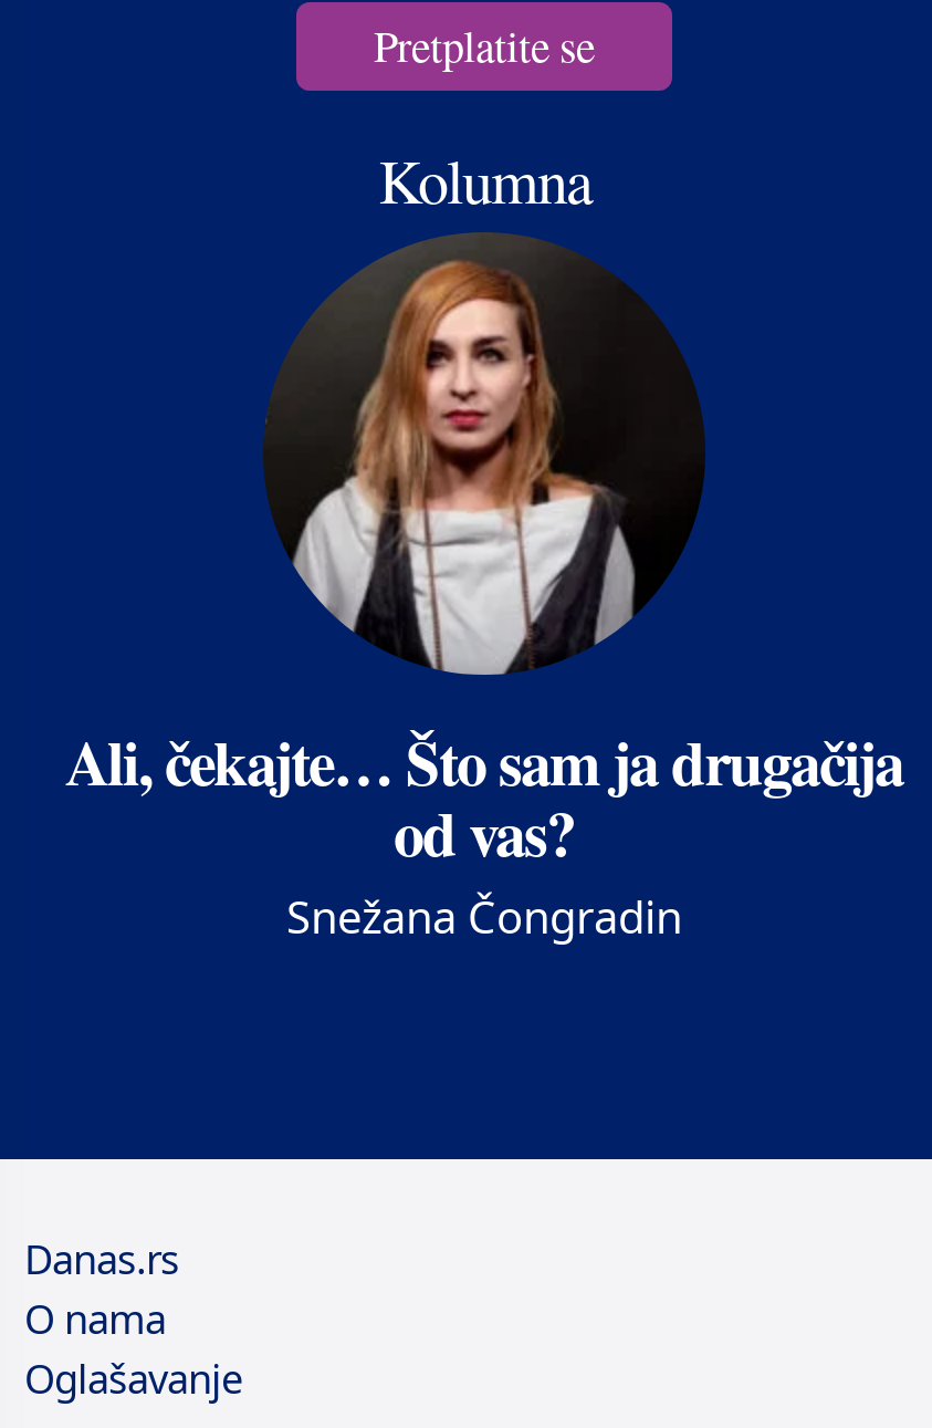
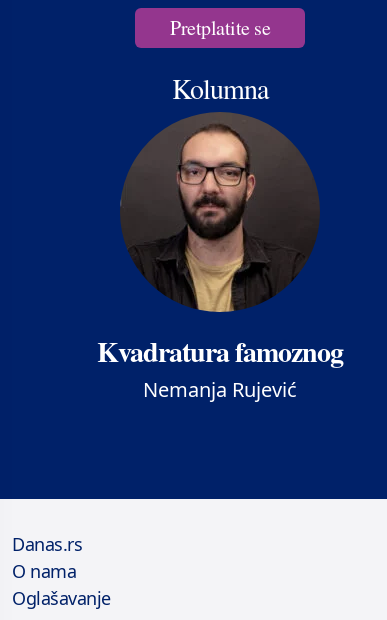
- [image]
- Ali, čekajte… Što sam ja drugačija
- od vas?
- Snežana Čongradin
+ [image]
+ Kvadratura famoznog
+ Nemanja Rujević
